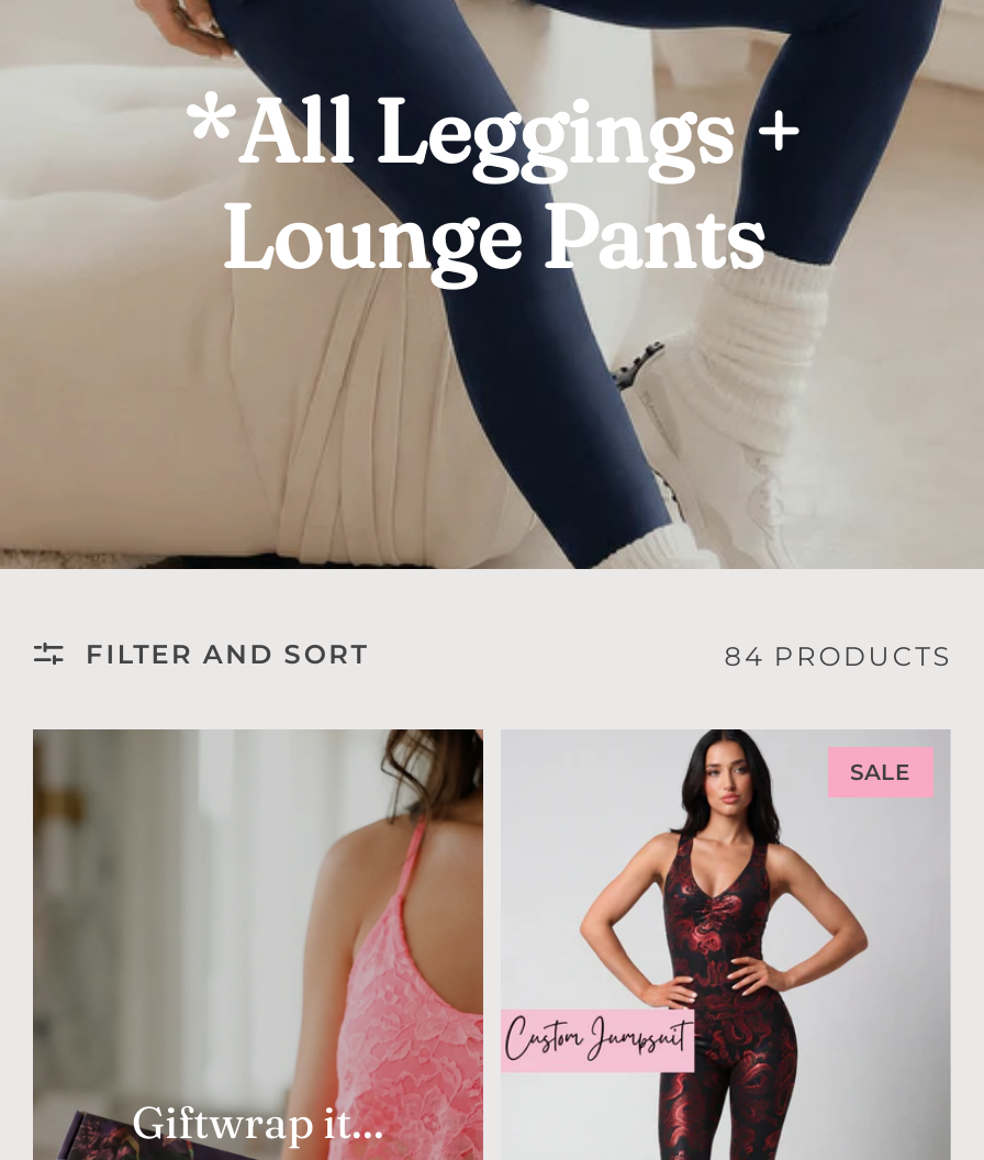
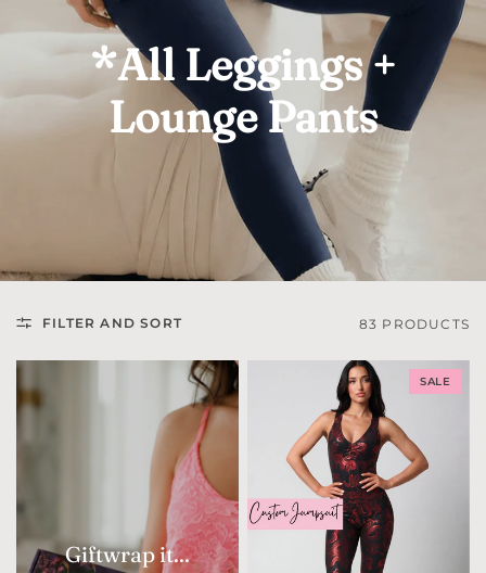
- 84 PRODUCTS
+ 83 PRODUCTS
